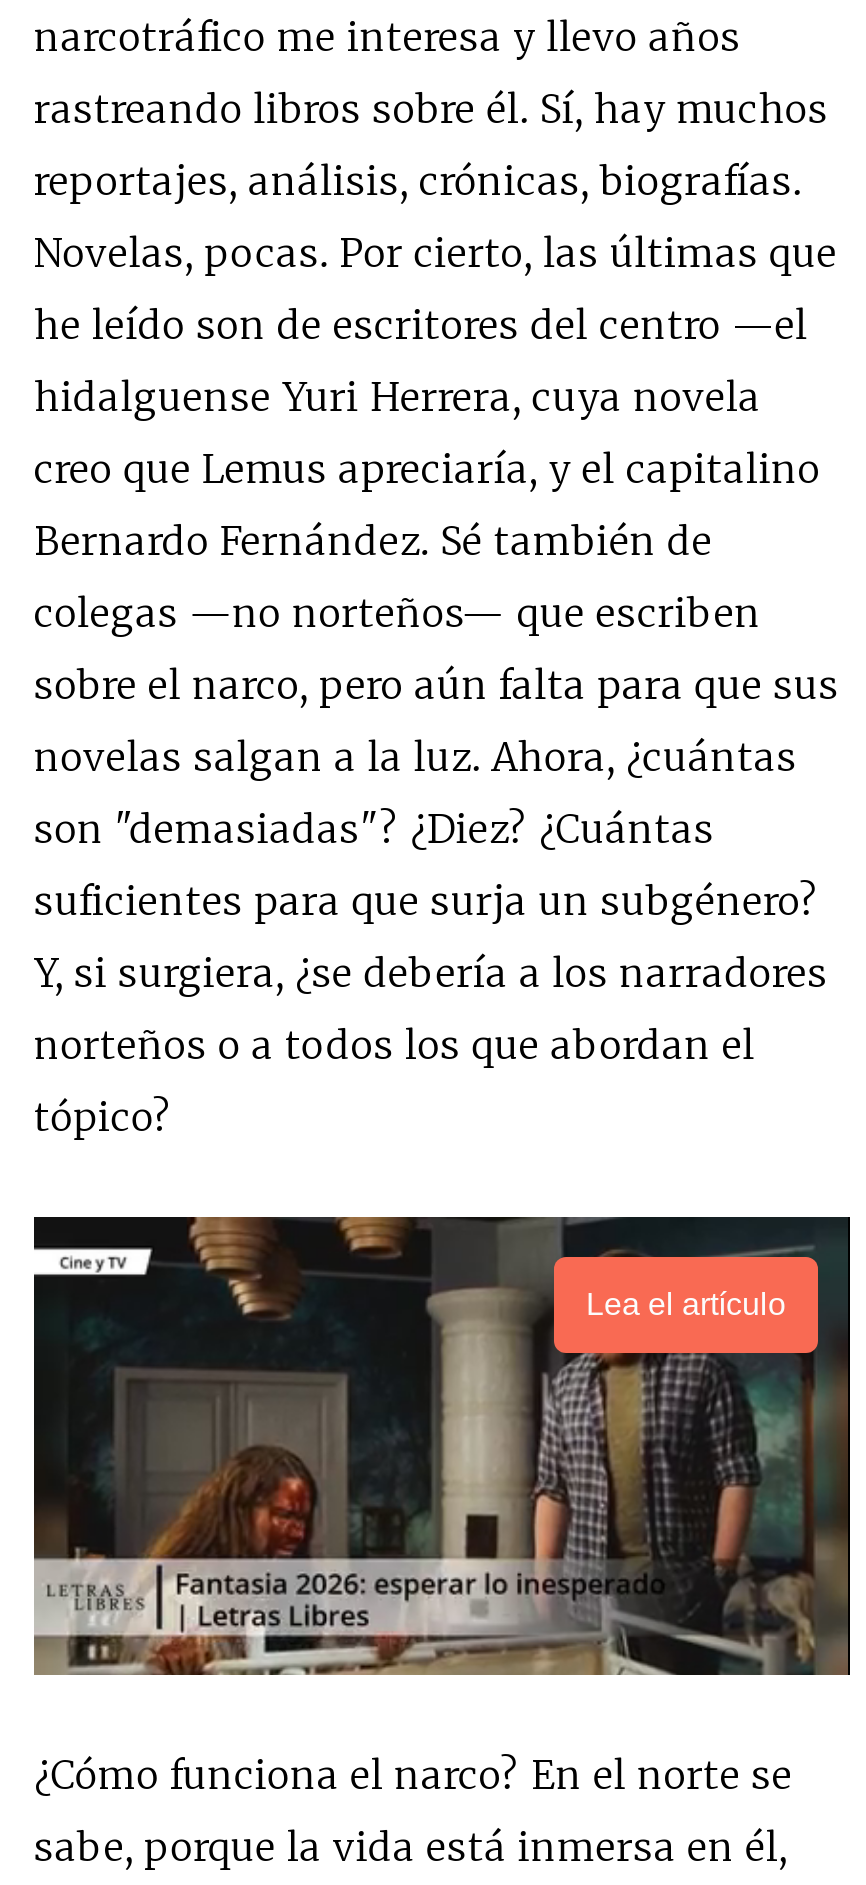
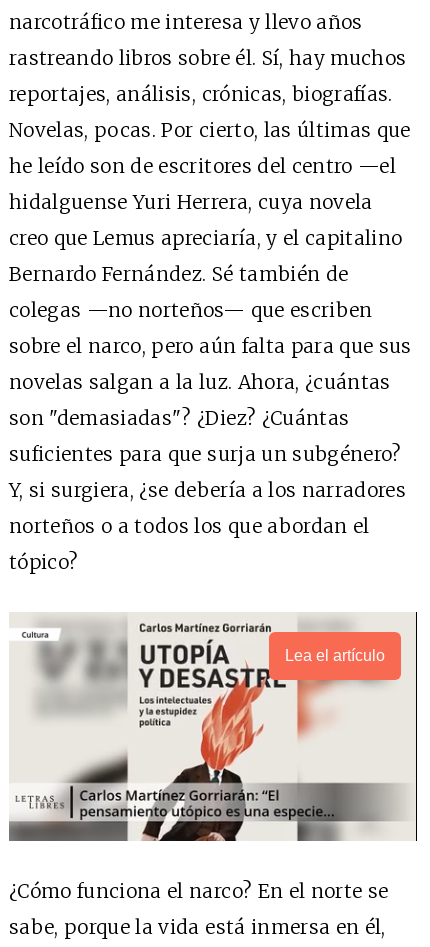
- [image]
+ [image]
